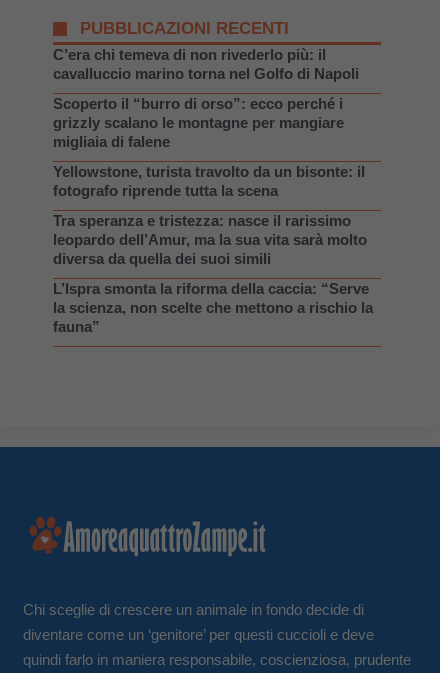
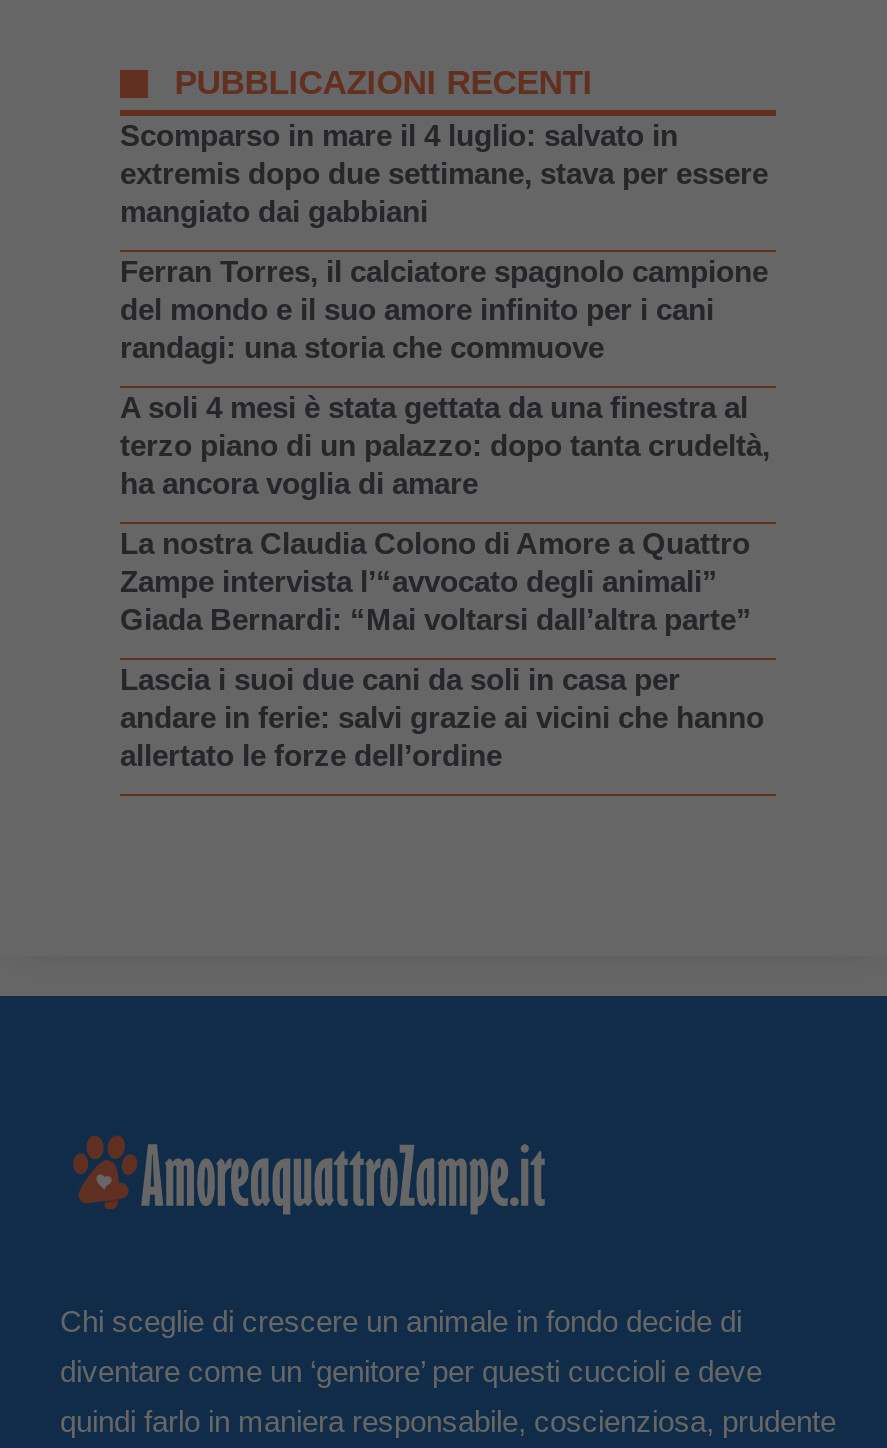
- C’era chi temeva di non rivederlo più: il
- cavalluccio marino torna nel Golfo di Napoli
+ Scomparso in mare il 4 luglio: salvato in
+ extremis dopo due settimane, stava per essere
+ mangiato dai gabbiani

- Scoperto il “burro di orso”: ecco perché i
- grizzly scalano le montagne per mangiare
- migliaia di falene
+ Ferran Torres, il calciatore spagnolo campione
+ del mondo e il suo amore infinito per i cani
+ randagi: una storia che commuove

- Yellowstone, turista travolto da un bisonte: il
- fotografo riprende tutta la scena
+ A soli 4 mesi è stata gettata da una finestra al
+ terzo piano di un palazzo: dopo tanta crudeltà,
+ ha ancora voglia di amare

- Tra speranza e tristezza: nasce il rarissimo
- leopardo dell’Amur, ma la sua vita sarà molto
- diversa da quella dei suoi simili
+ La nostra Claudia Colono di Amore a Quattro
+ Zampe intervista l’“avvocato degli animali”
+ Giada Bernardi: “Mai voltarsi dall’altra parte”

- L’Ispra smonta la riforma della caccia: “Serve
- la scienza, non scelte che mettono a rischio la
- fauna”
+ Lascia i suoi due cani da soli in casa per
+ andare in ferie: salvi grazie ai vicini che hanno
+ allertato le forze dell’ordine
